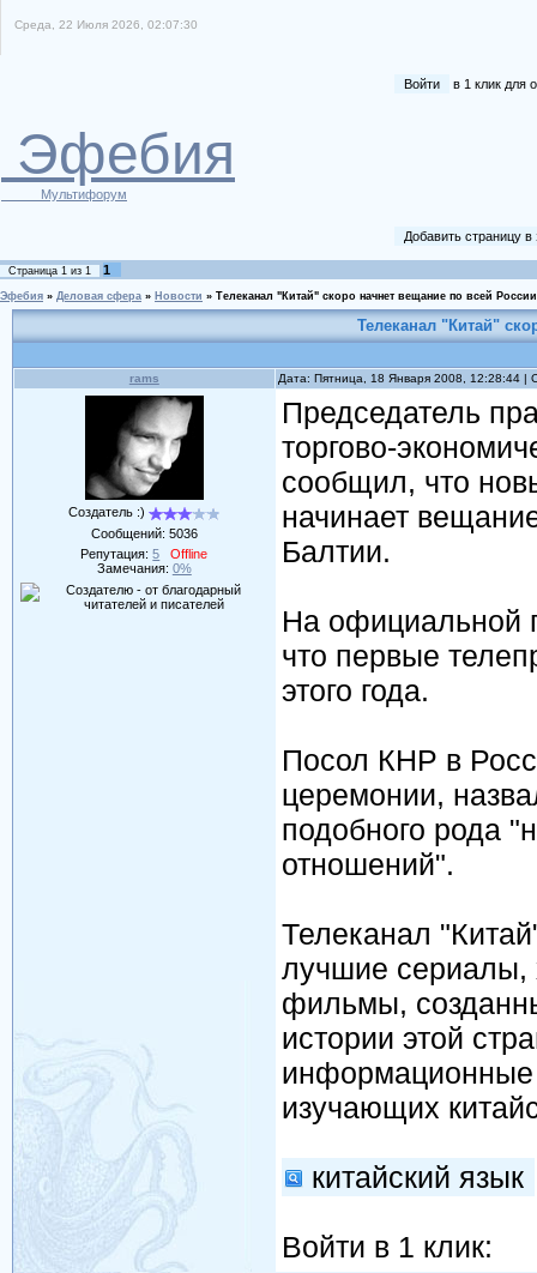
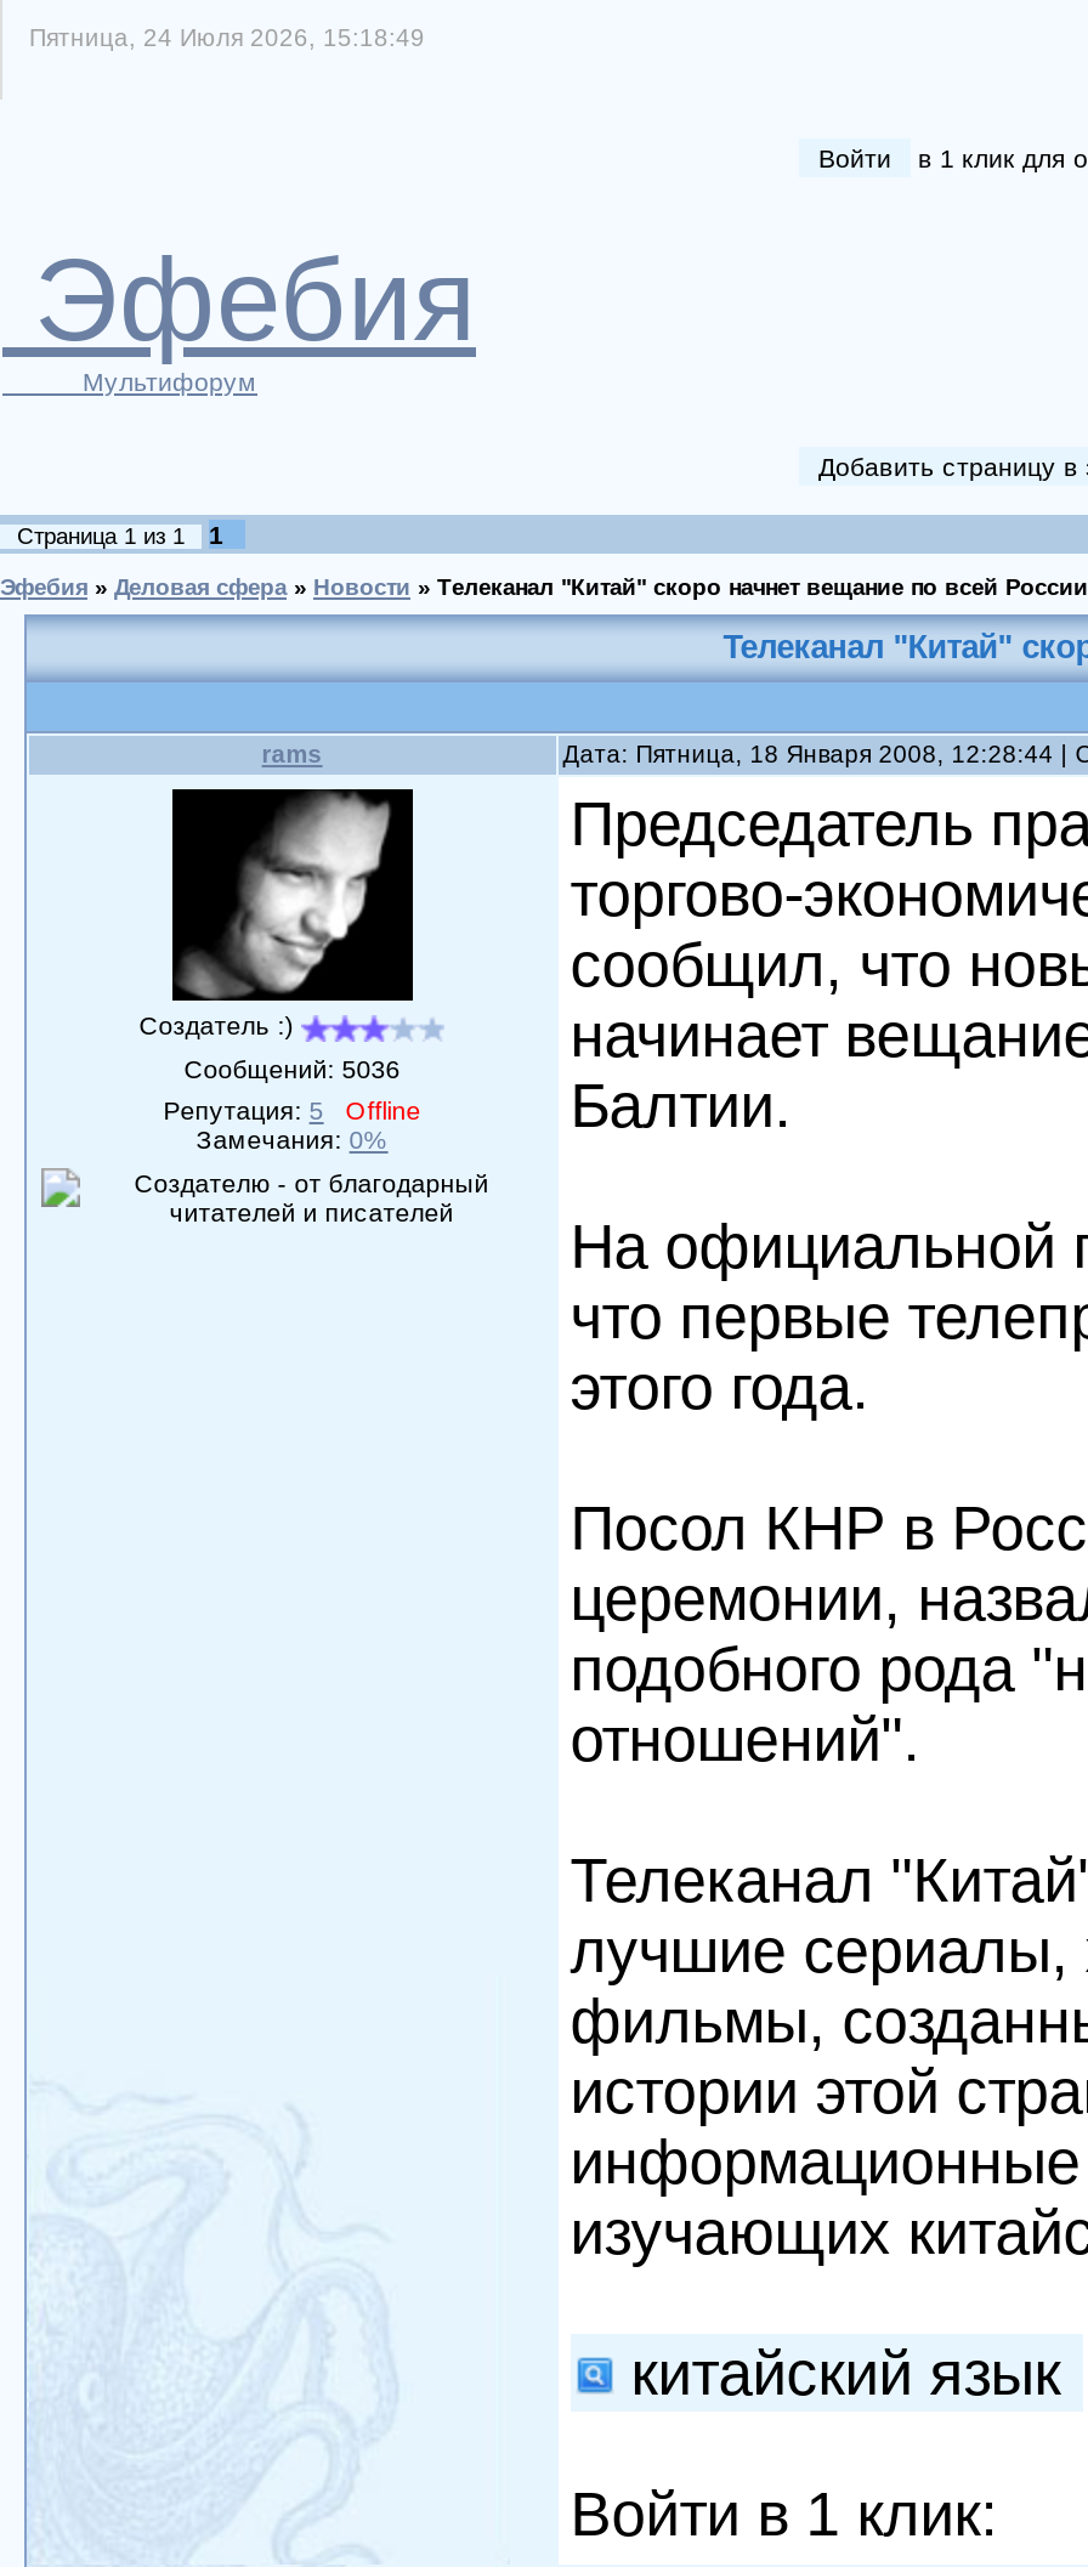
- Среда, 22 Июля 2026, 02:07:30
+ Пятница, 24 Июля 2026, 15:18:49
